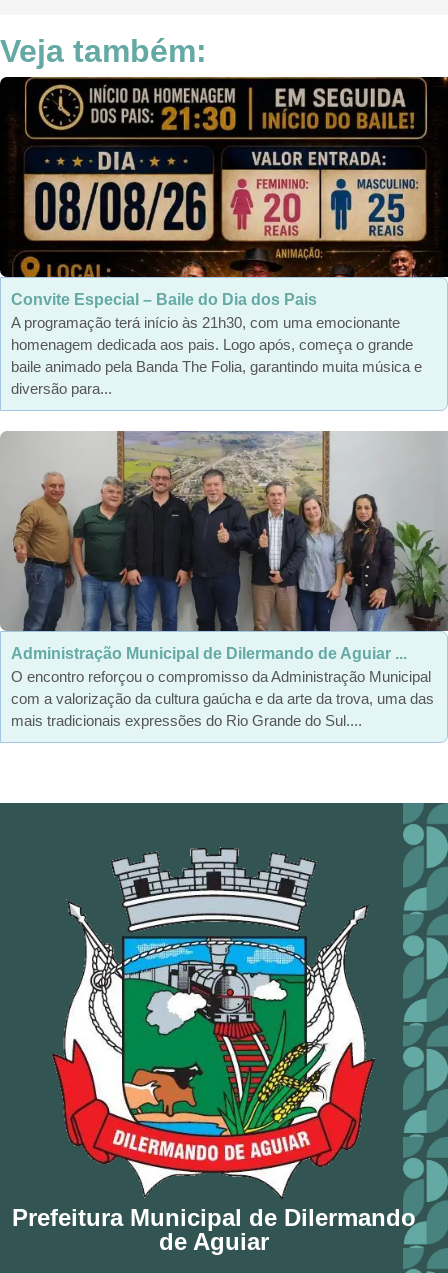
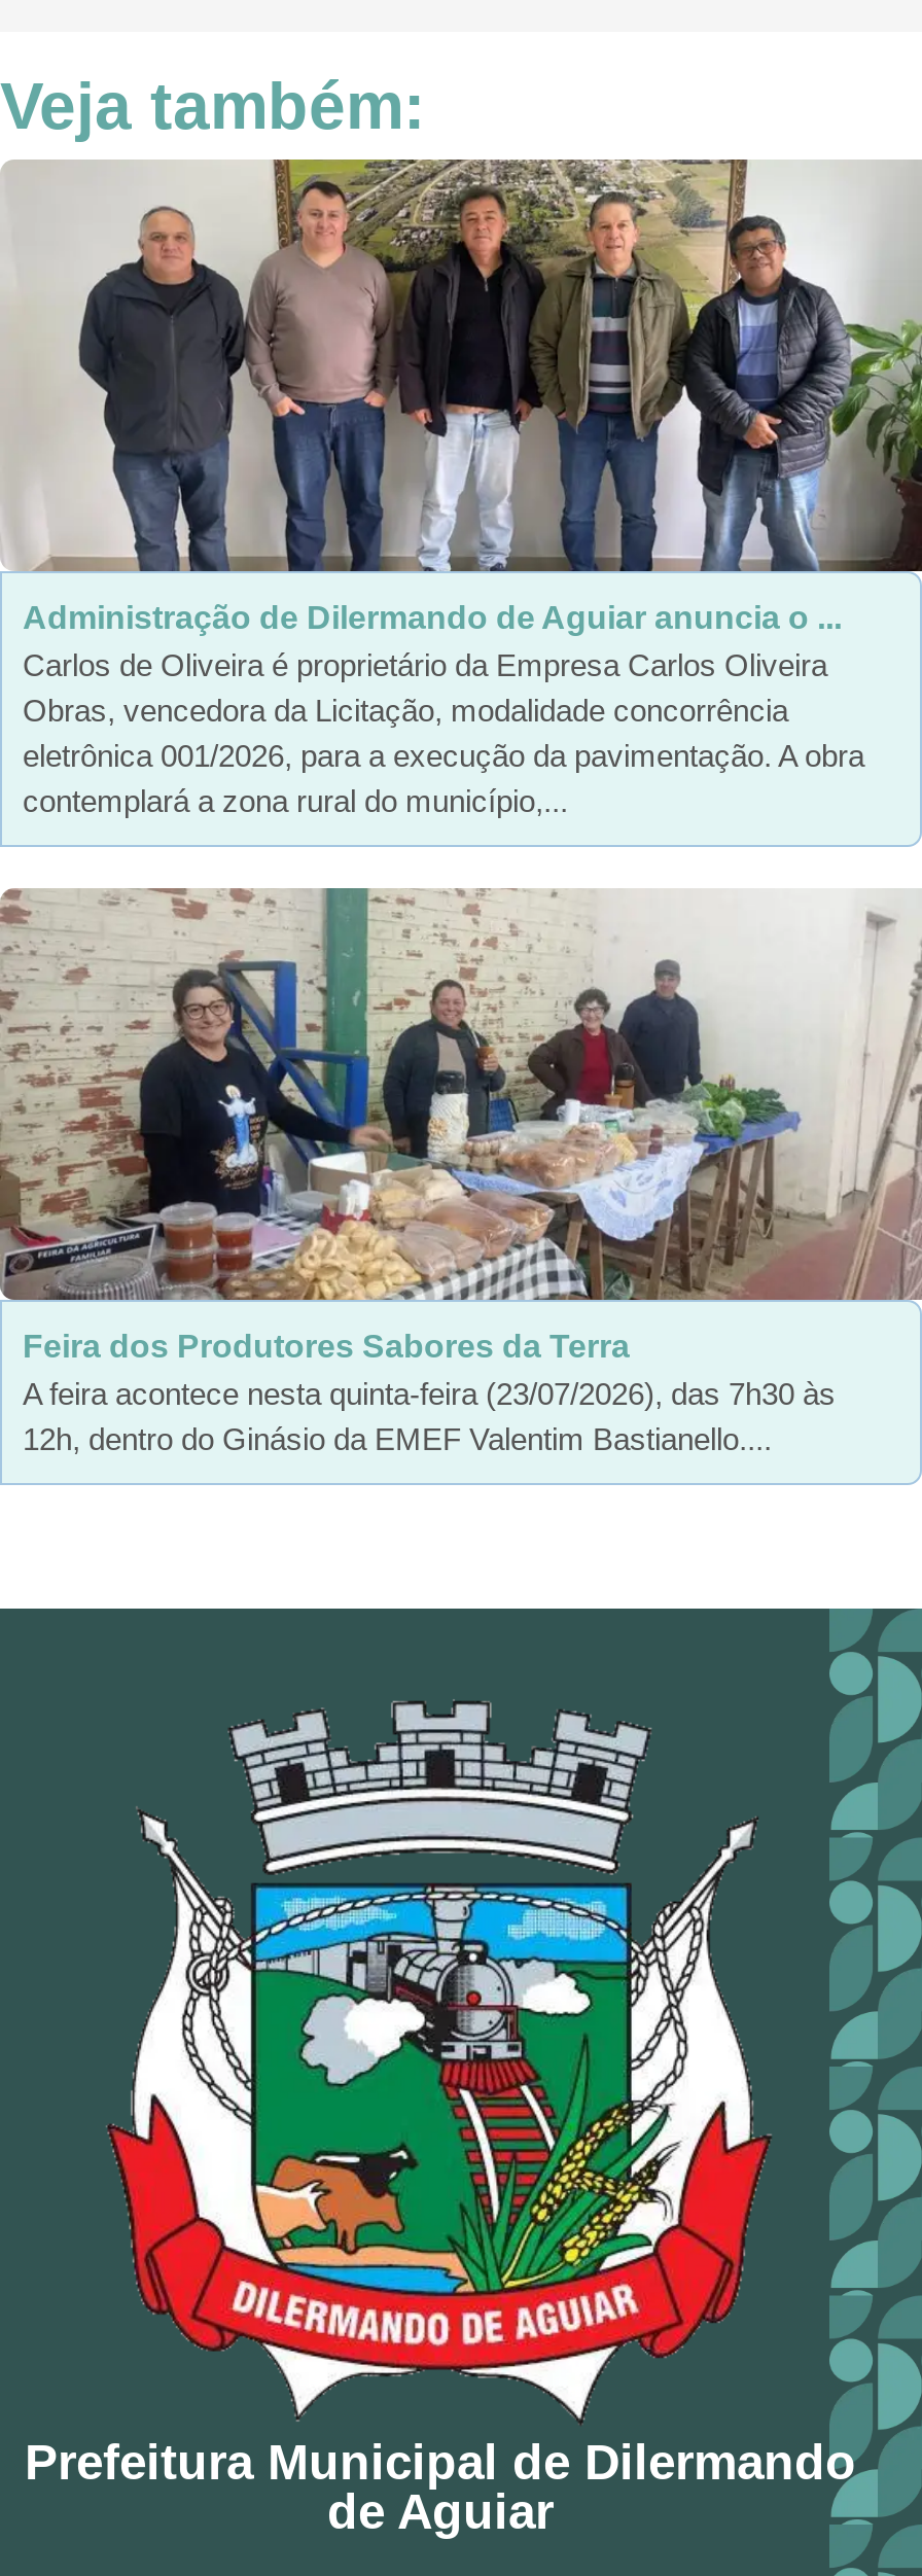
- [image]
- Convite Especial – Baile do Dia dos Pais
- A programação terá início às 21h30, com uma emocionante
- homenagem dedicada aos pais. Logo após, começa o grande
- baile animado pela Banda The Folia, garantindo muita música e
- diversão para...
+ [image]
+ Administração de Dilermando de Aguiar anuncia o ...
+ Carlos de Oliveira é proprietário da Empresa Carlos Oliveira
+ Obras, vencedora da Licitação, modalidade concorrência
+ eletrônica 001/2026, para a execução da pavimentação. A obra
+ contemplará a zona rural do município,...

- [image]
- Administração Municipal de Dilermando de Aguiar ...
- O encontro reforçou o compromisso da Administração Municipal
- com a valorização da cultura gaúcha e da arte da trova, uma das
- mais tradicionais expressões do Rio Grande do Sul....
+ [image]
+ Feira dos Produtores Sabores da Terra
+ A feira acontece nesta quinta-feira (23/07/2026), das 7h30 às
+ 12h, dentro do Ginásio da EMEF Valentim Bastianello....
